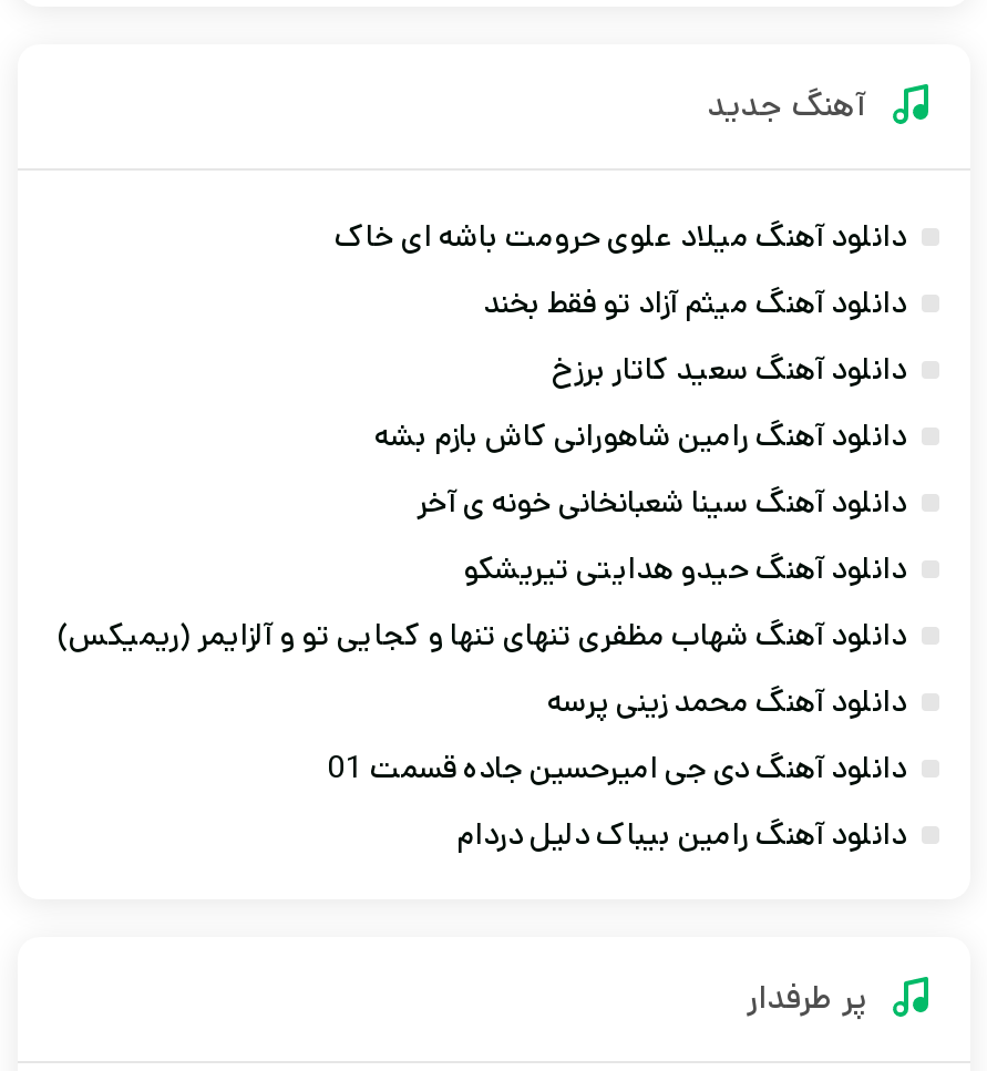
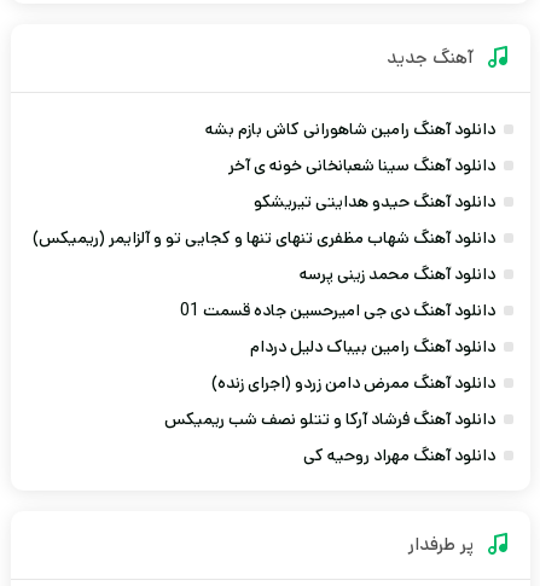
- دانلود آهنگ میلاد علوی حرومت باشه ای خاک
- دانلود آهنگ میثم آزاد تو فقط بخند
- دانلود آهنگ سعید کاتار برزخ

moved up: دانلود آهنگ رامین شاهورانی کاش بازم بشه | دانلود آهنگ سینا شعبانخانی خونه ی آخر | دانلود آهنگ حیدو هدایتی تیریشکو | دانلود آهنگ شهاب مظفری تنهای تنها و کجایی تو و آلزایمر (ریمیکس) | دانلود آهنگ محمد زینی پرسه | دانلود آهنگ رامین بیباک دلیل دردام

+ دانلود آهنگ ممرض دامن زردو (اجرای زنده)
+ دانلود آهنگ فرشاد آرکا و تتلو نصف شب ریمیکس
+ دانلود آهنگ مهراد روحیه کی
